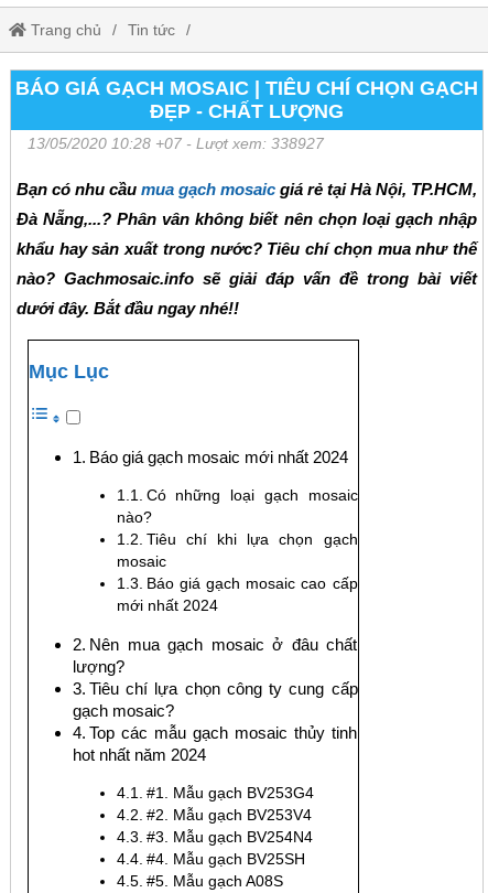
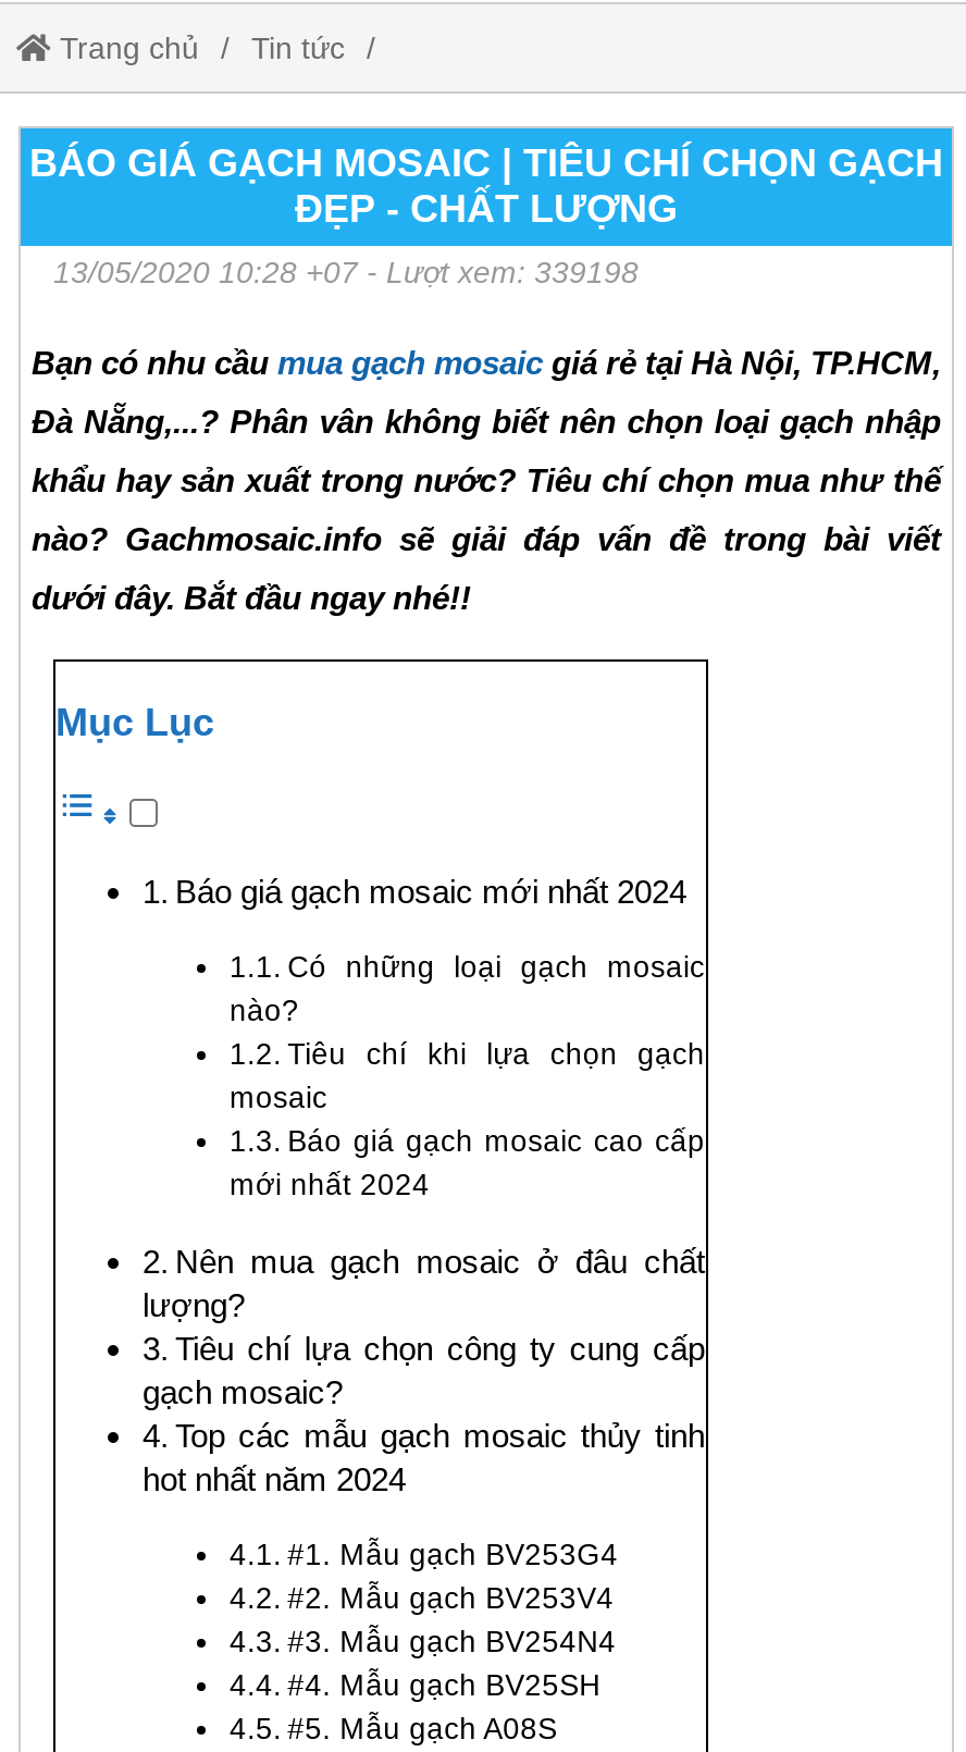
- 13/05/2020 10:28 +07 - Lượt xem: 338927
+ 13/05/2020 10:28 +07 - Lượt xem: 339198
